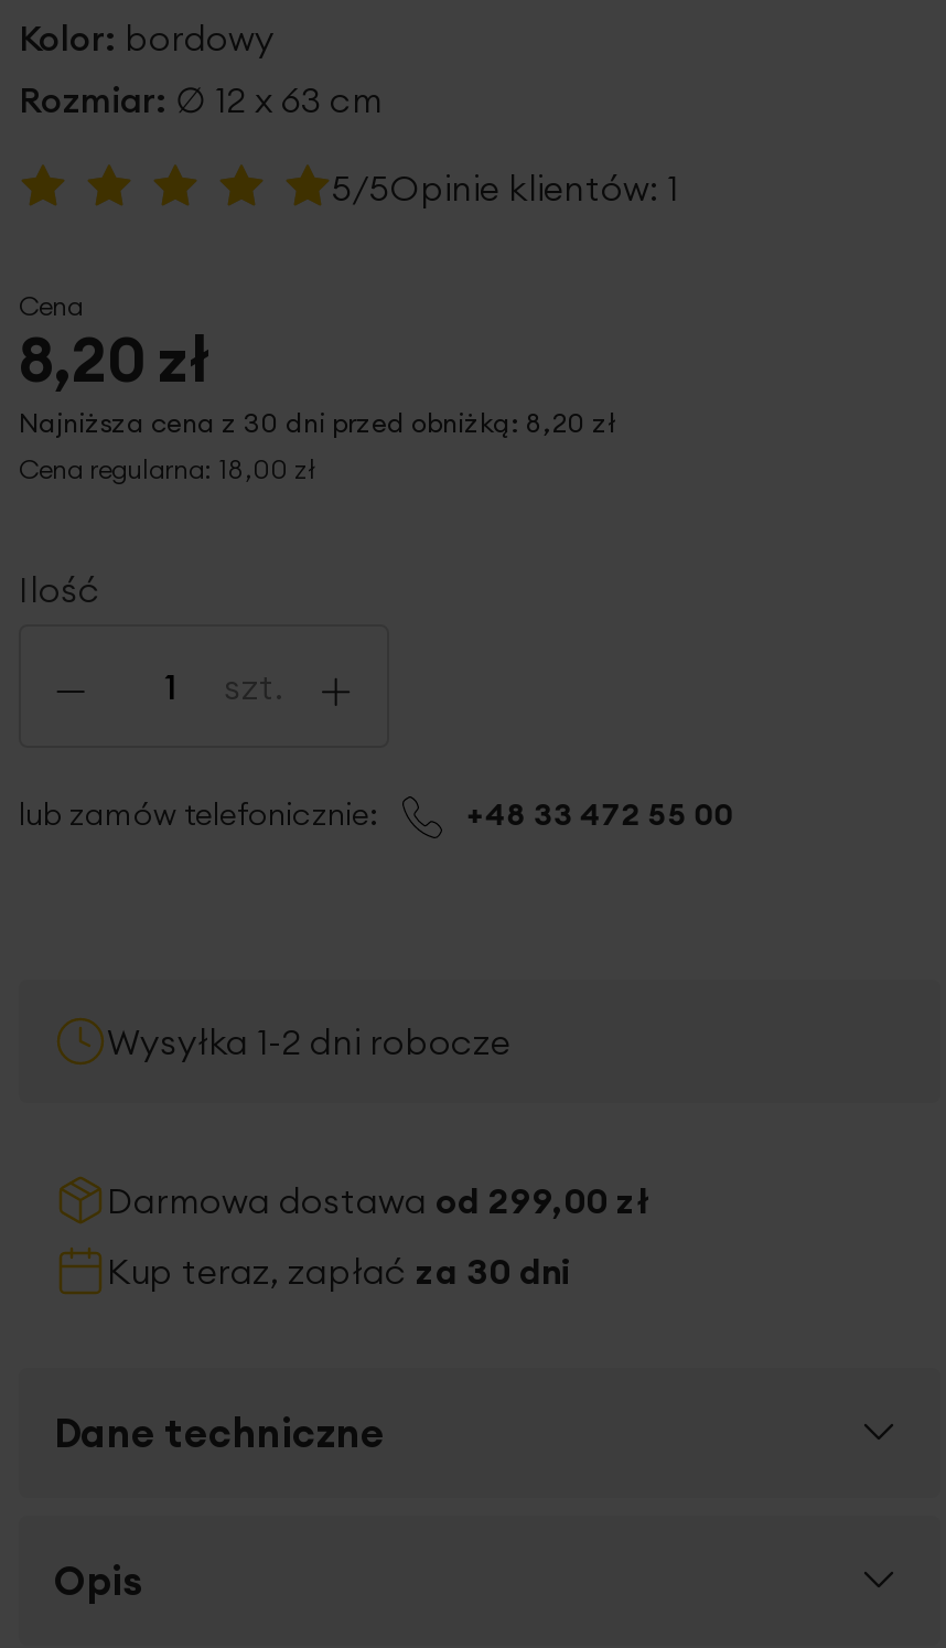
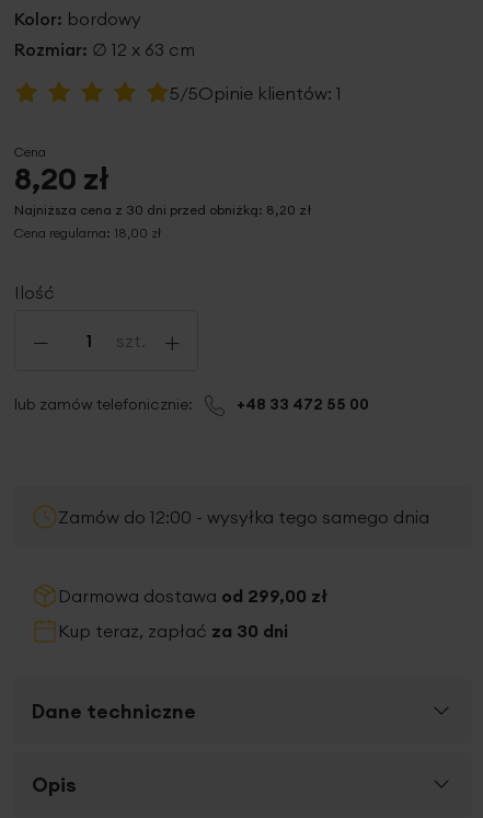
- Wysyłka 1-2 dni robocze
+ Zamów do 12:00 - wysyłka tego samego dnia
